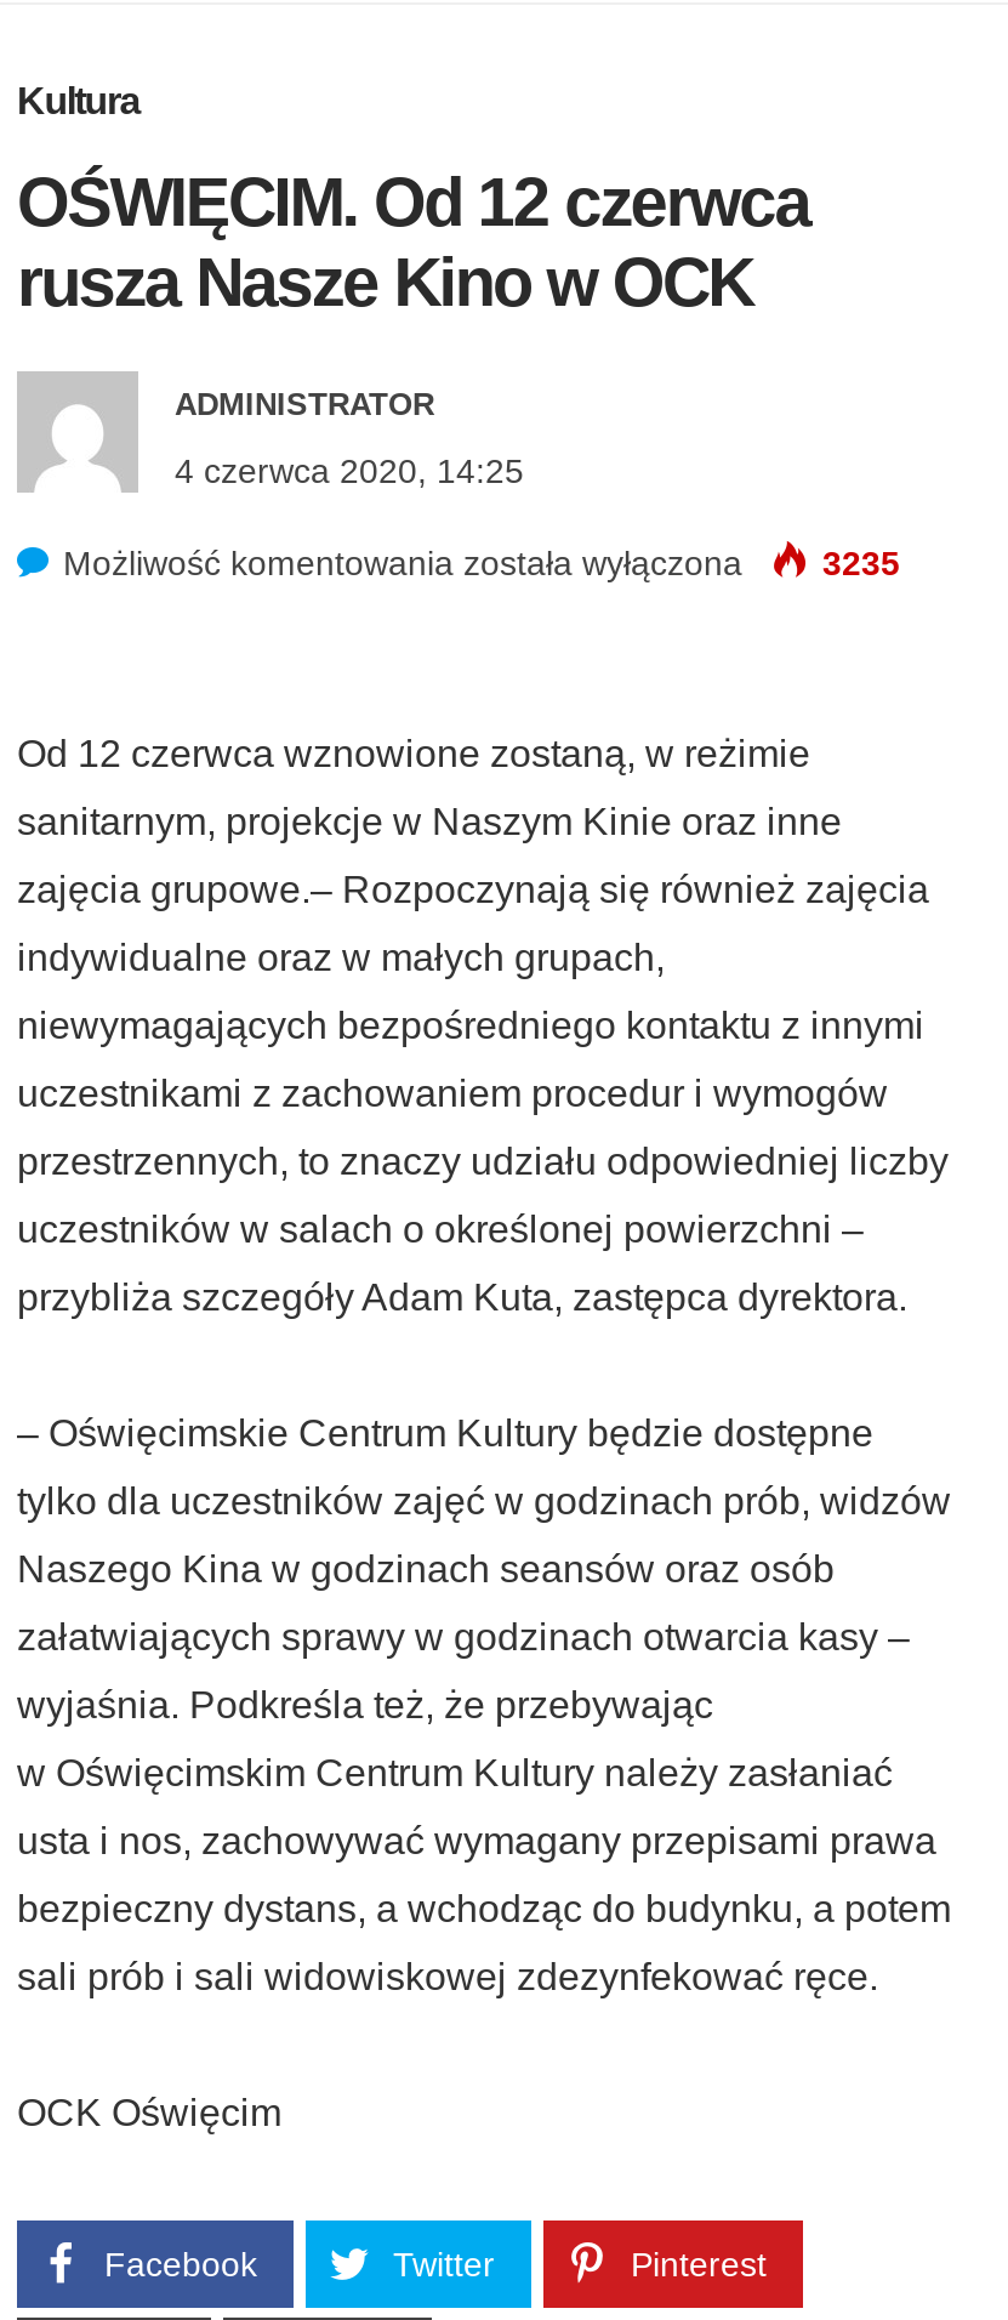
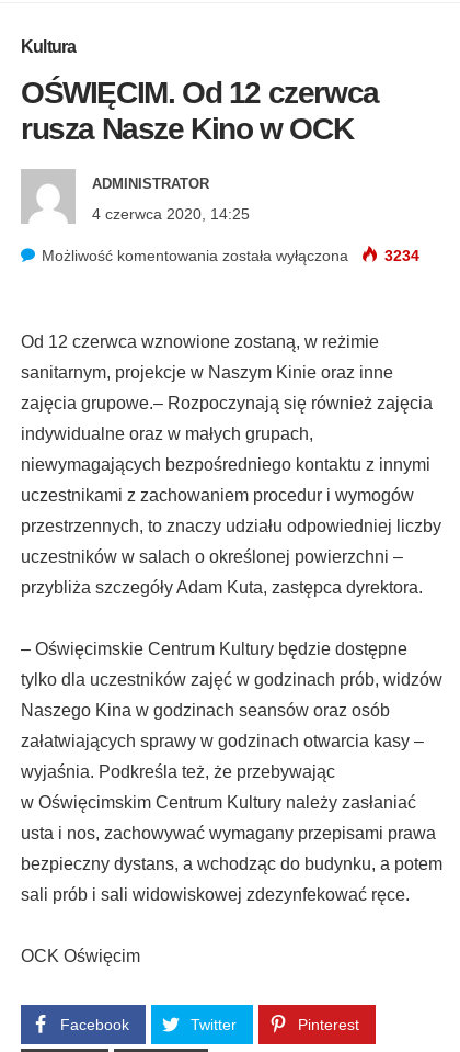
- 3235
+ 3234
